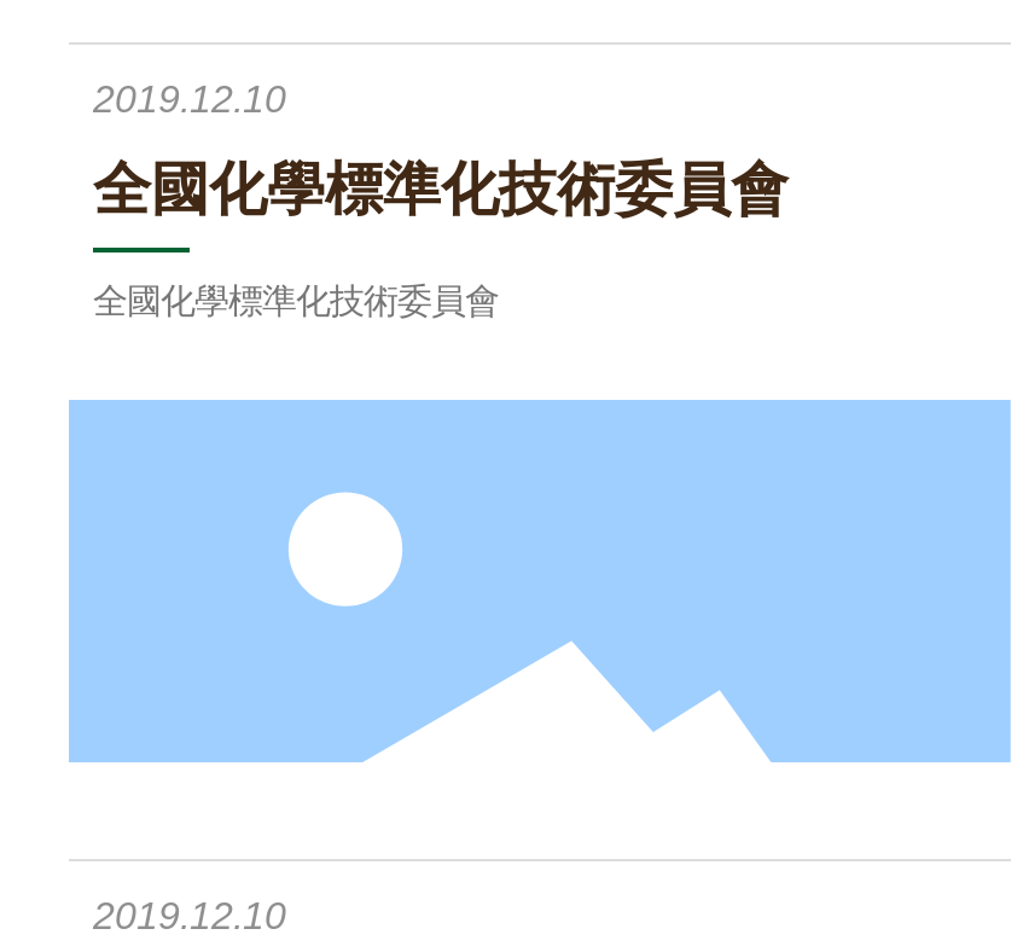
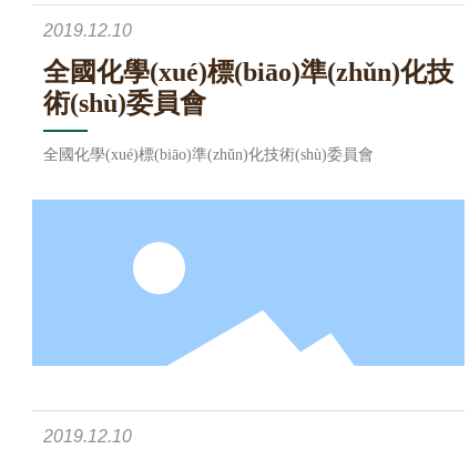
- 全國化學標準化技術委員會
+ 全國化學(xué)標(biāo)準(zhǔn)化技
+ 術(shù)委員會

- 全國化學標準化技術委員會
+ 全國化學(xué)標(biāo)準(zhǔn)化技術(shù)委員會
